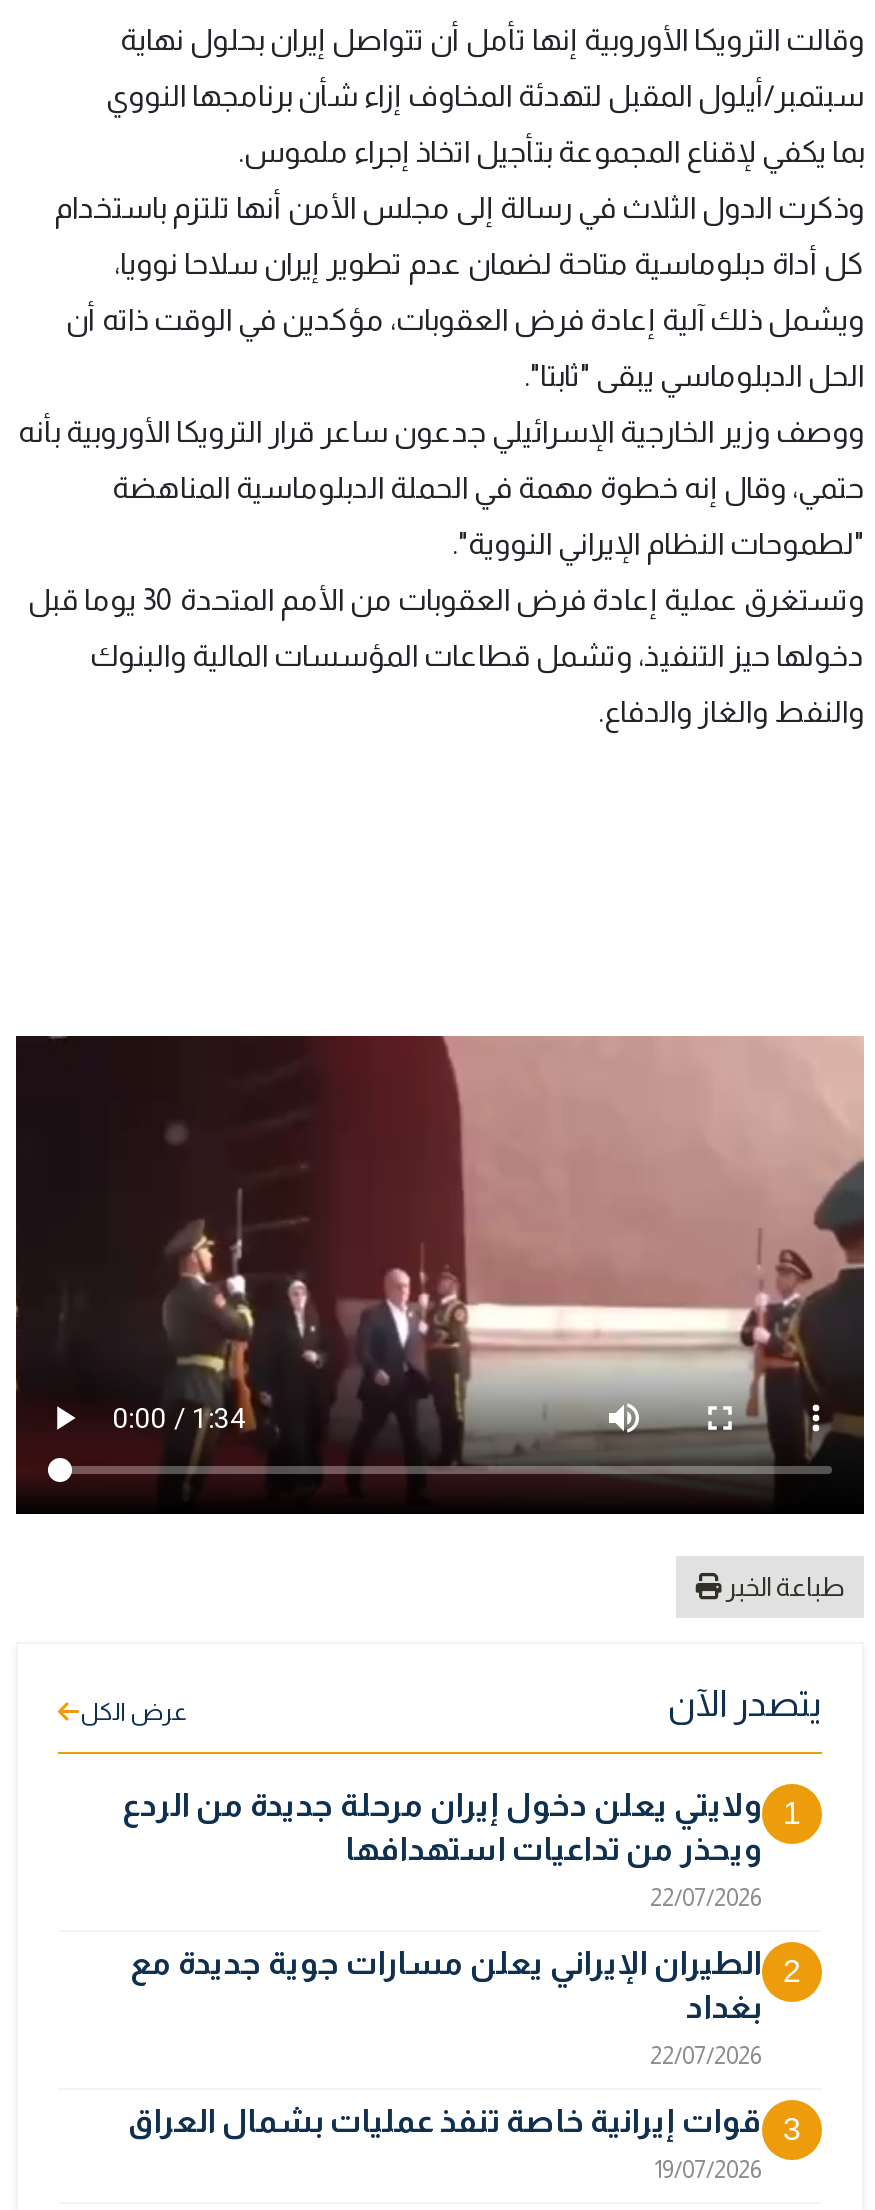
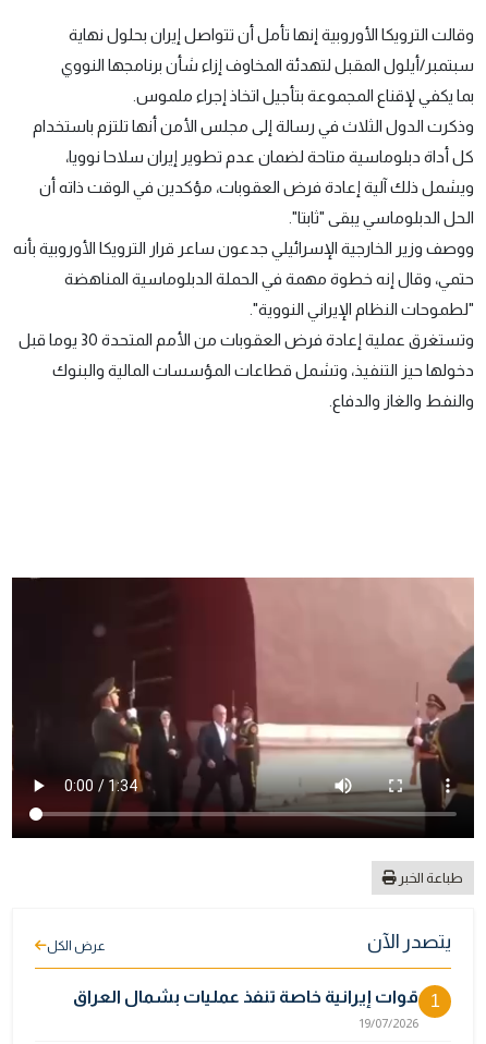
- ولايتي يعلن دخول إيران مرحلة جديدة من الردع
- ويحذر من تداعيات استهدافها
- 22/07/2026
- 2
- الطيران الإيراني يعلن مسارات جوية جديدة مع
- بغداد
- 22/07/2026
- 3
